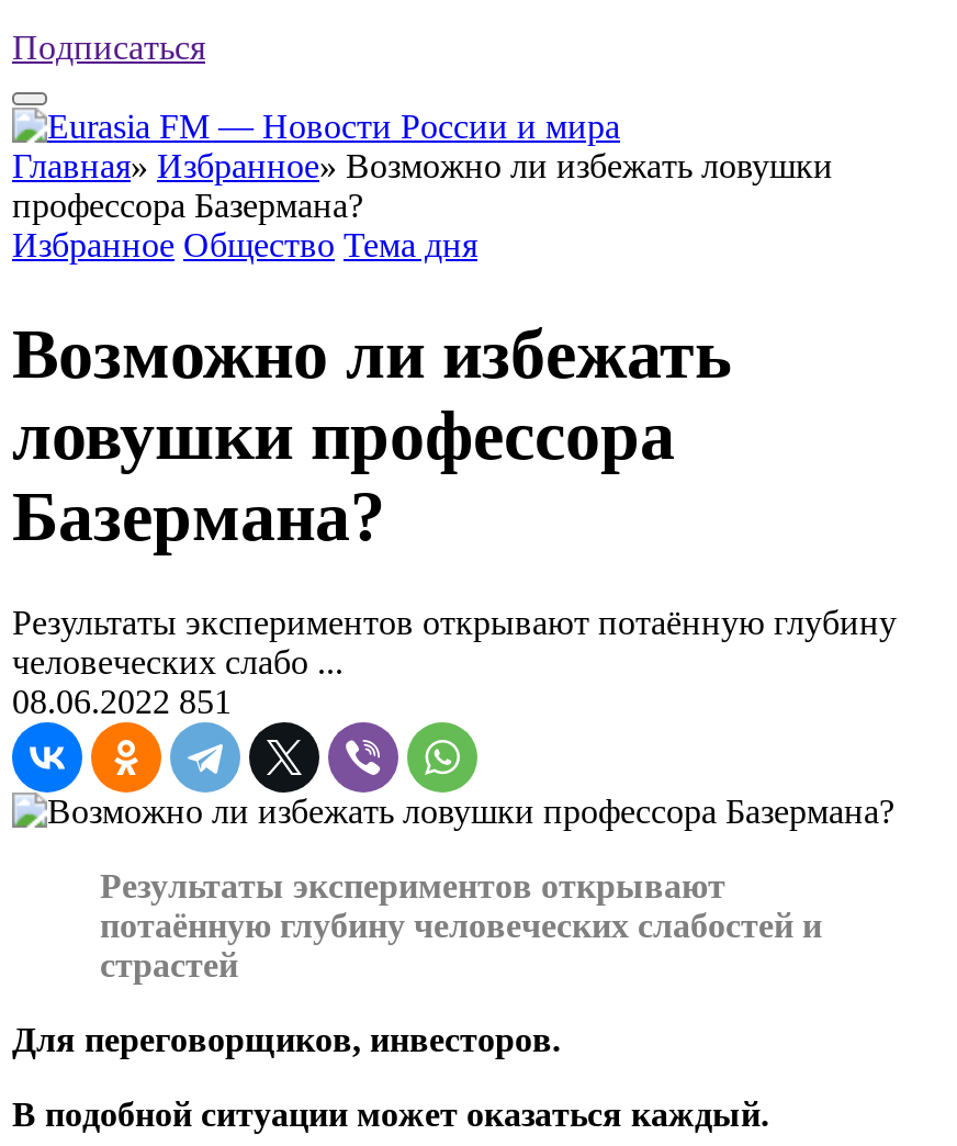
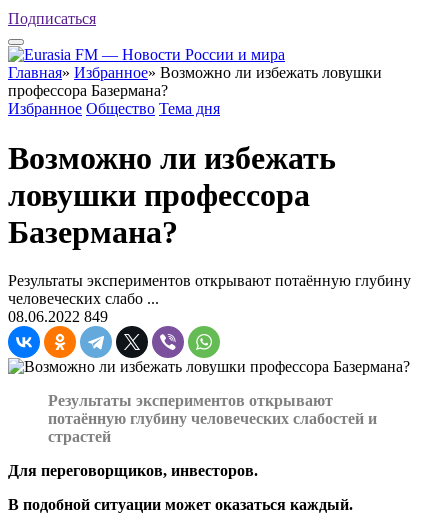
- 08.06.2022 851
+ 08.06.2022 849
